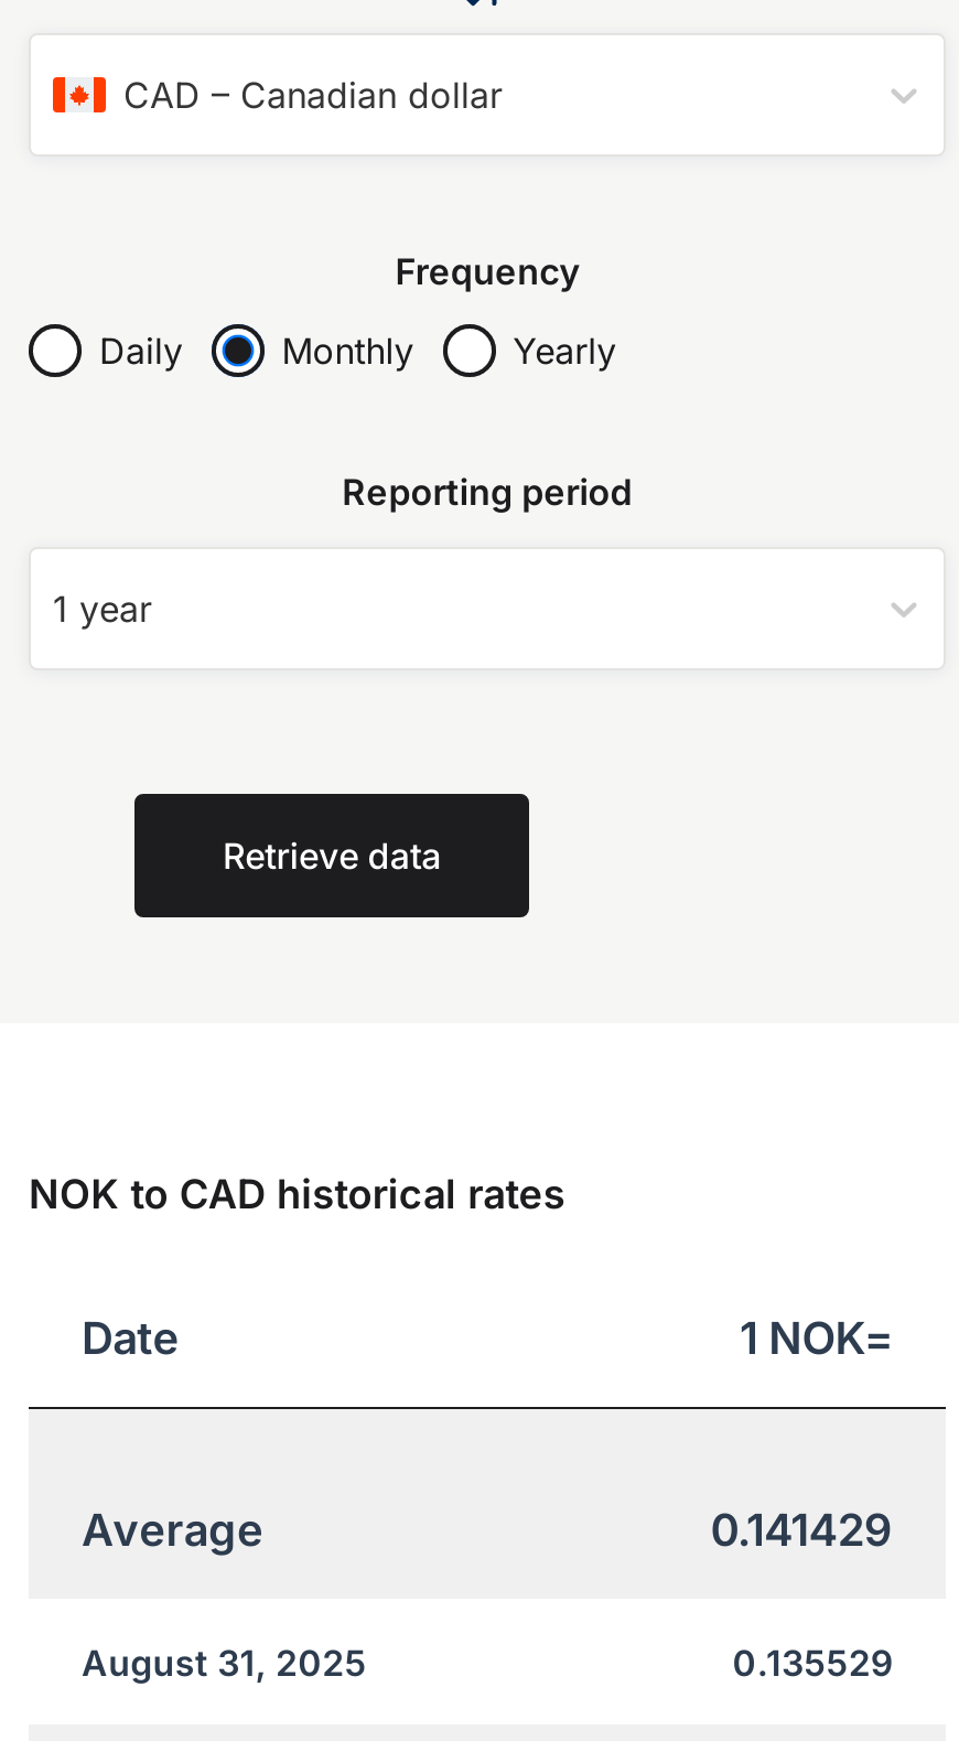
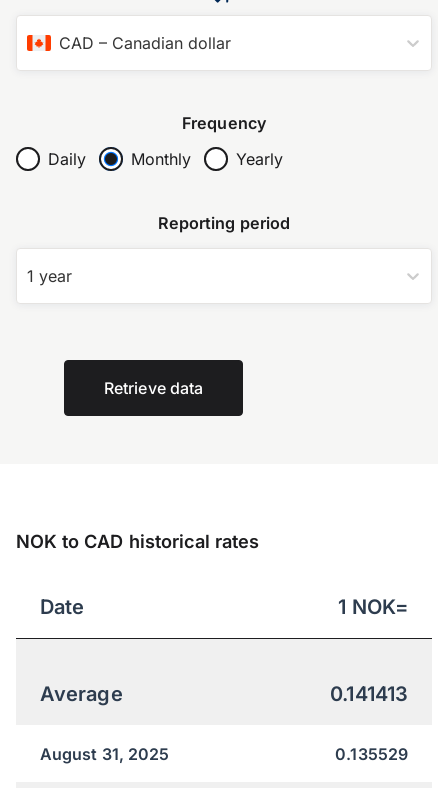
- 0.141429
+ 0.141413
